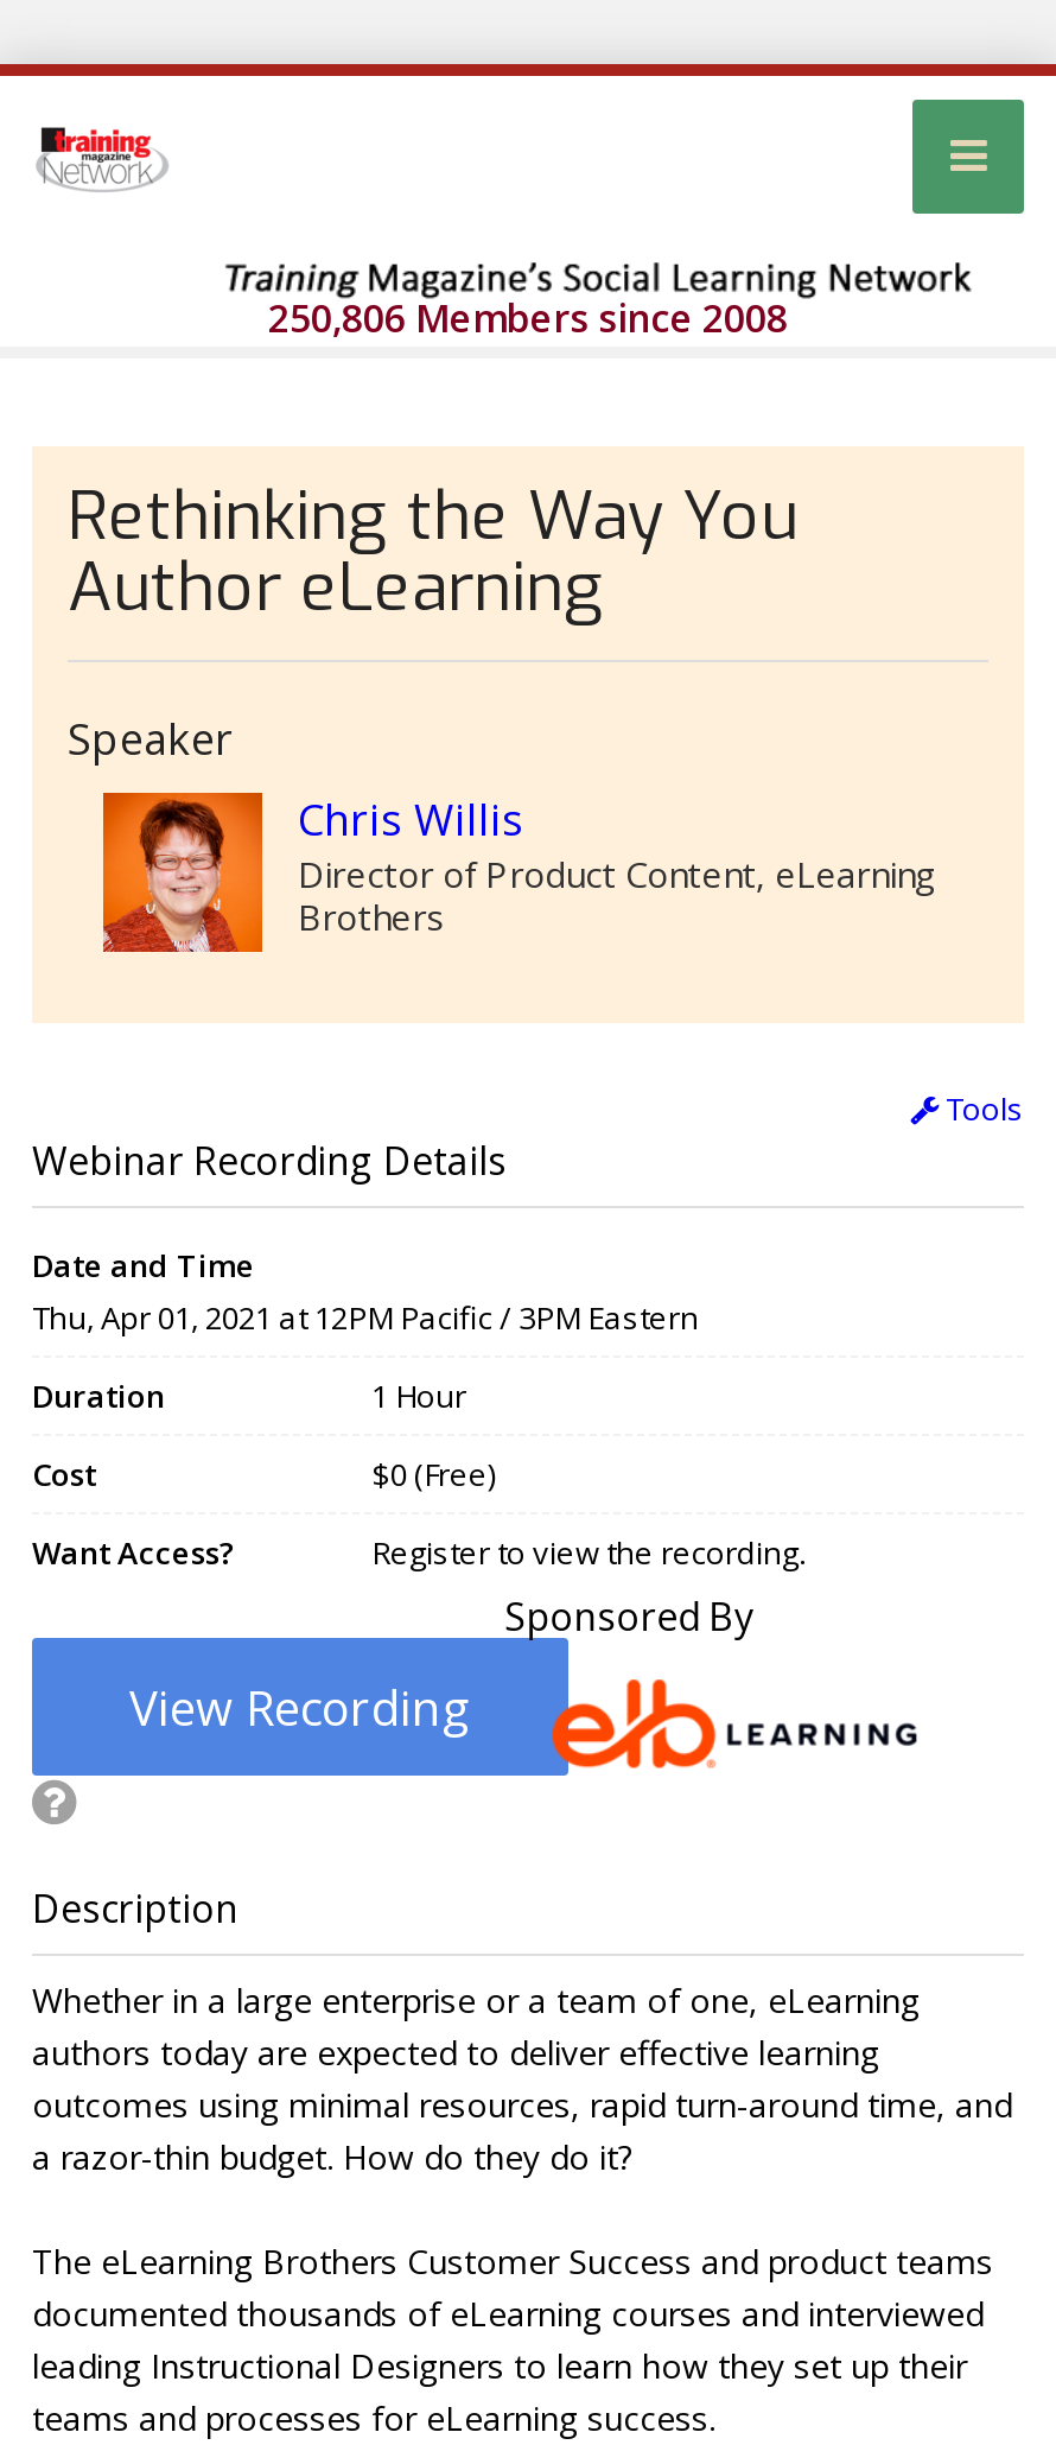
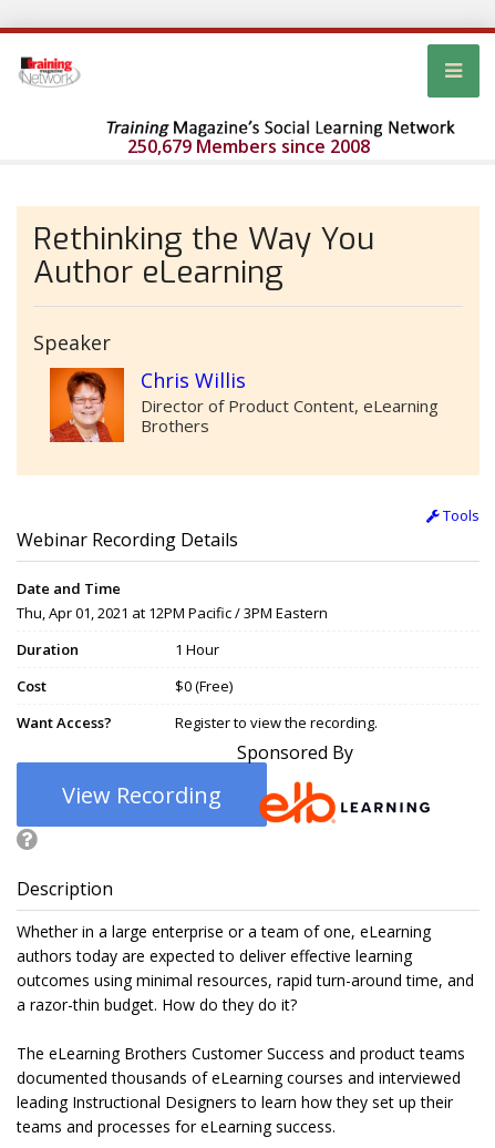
- 250,806 Members since 2008
+ 250,679 Members since 2008
